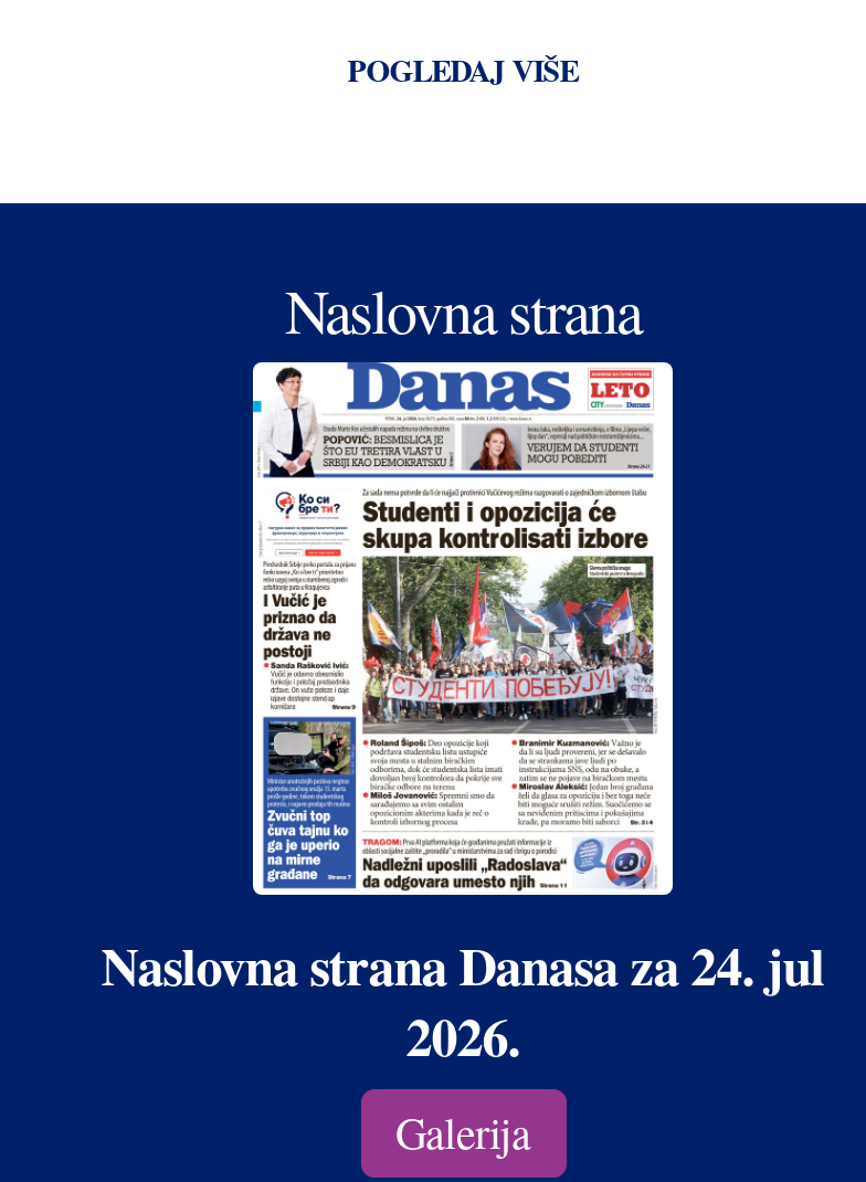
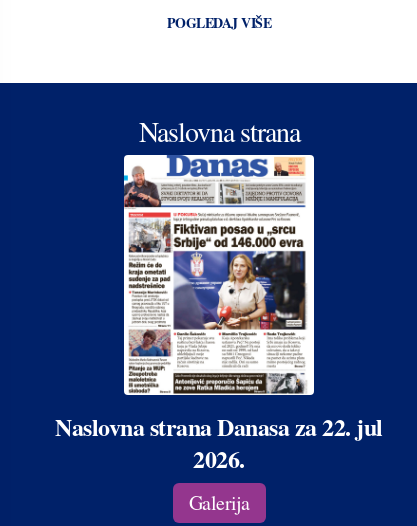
- [image]
- Naslovna strana Danasa za 24. jul
+ [image]
+ Naslovna strana Danasa za 22. jul
